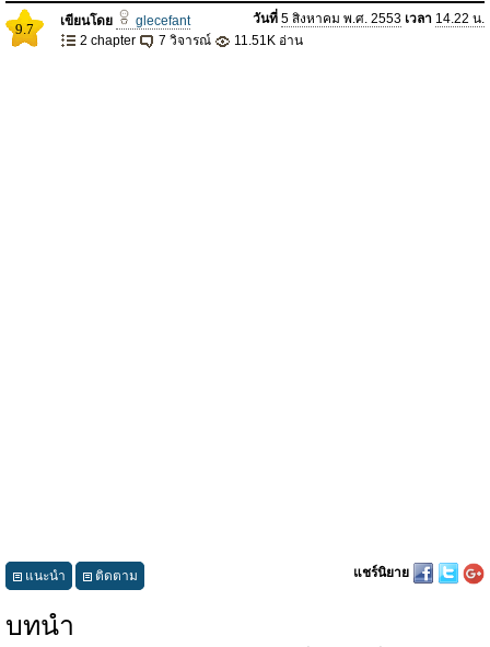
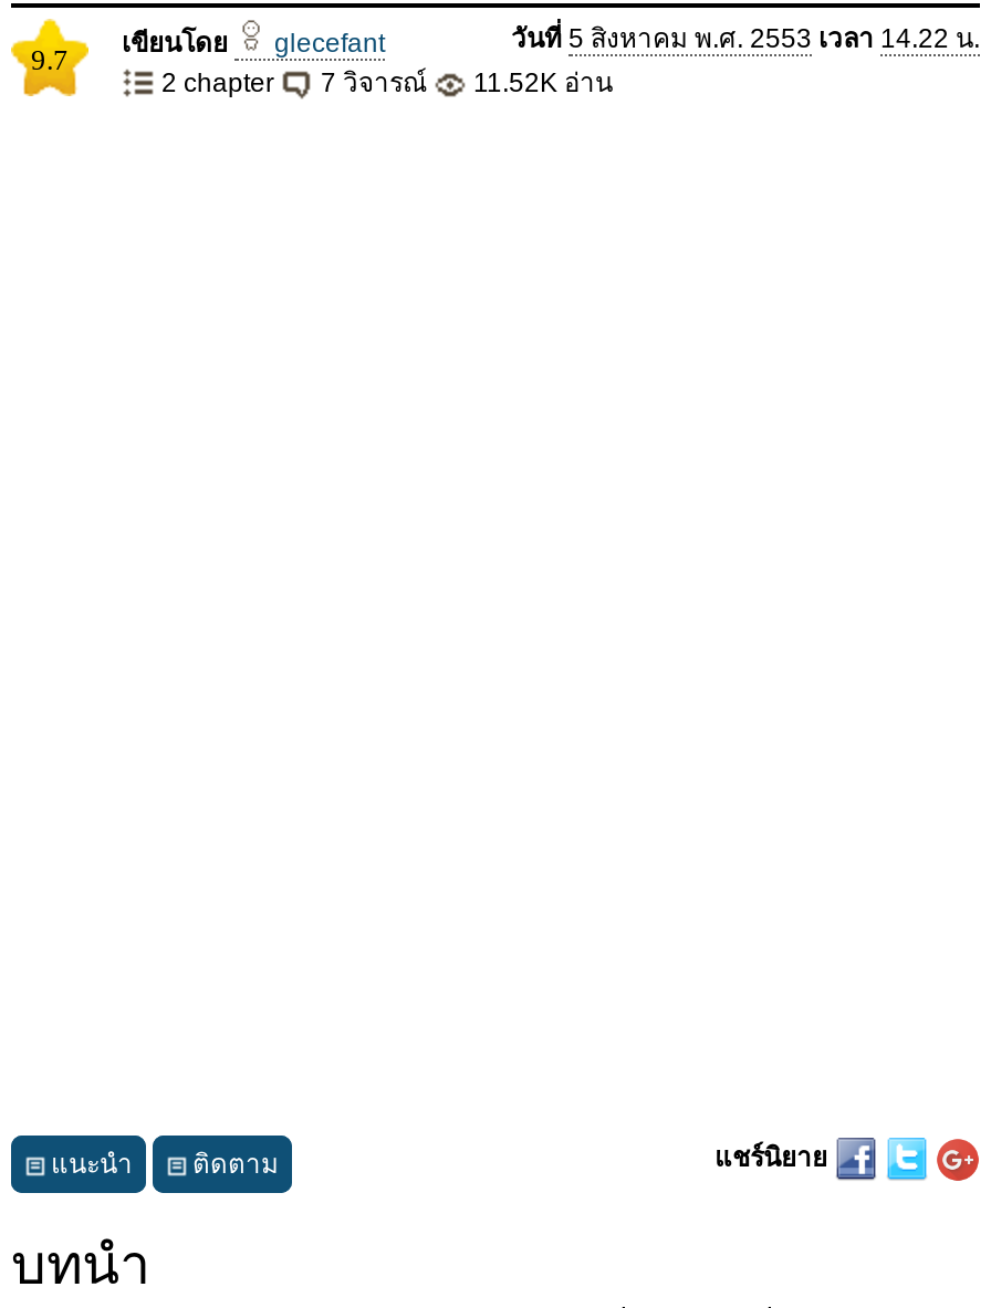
- 2 chapter 7 วิจารณ์ 11.51K อ่าน
+ 2 chapter 7 วิจารณ์ 11.52K อ่าน
